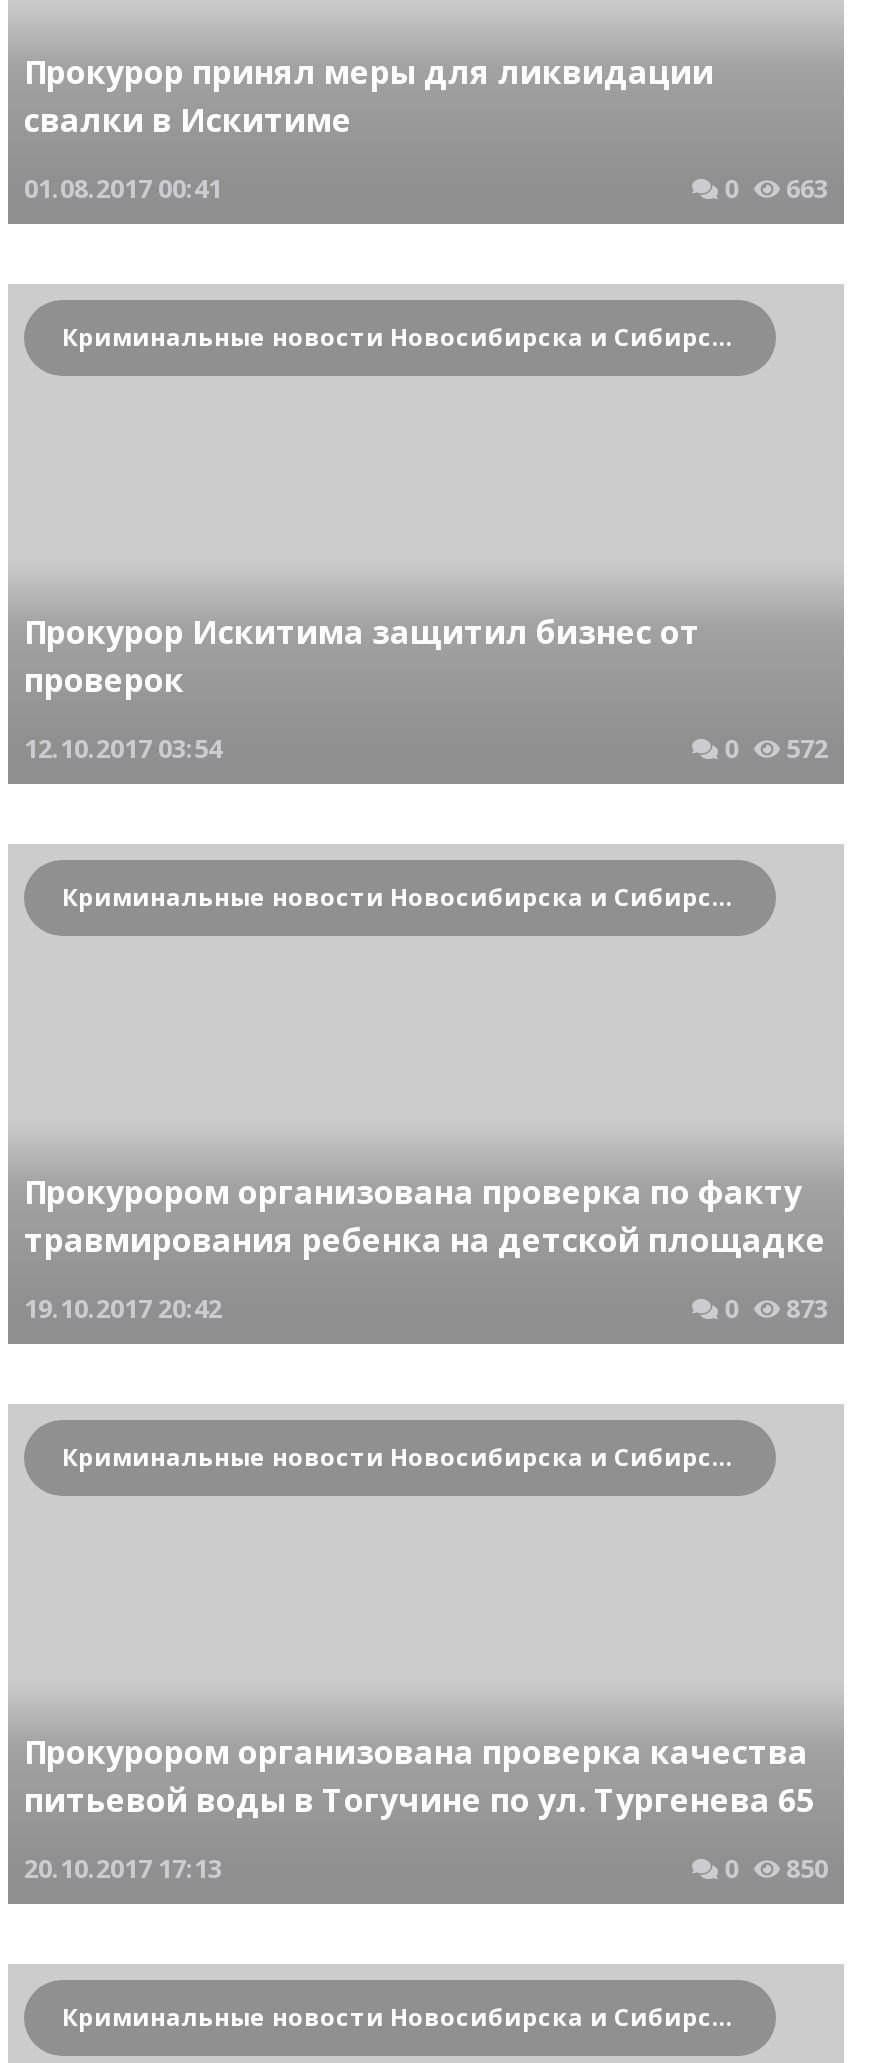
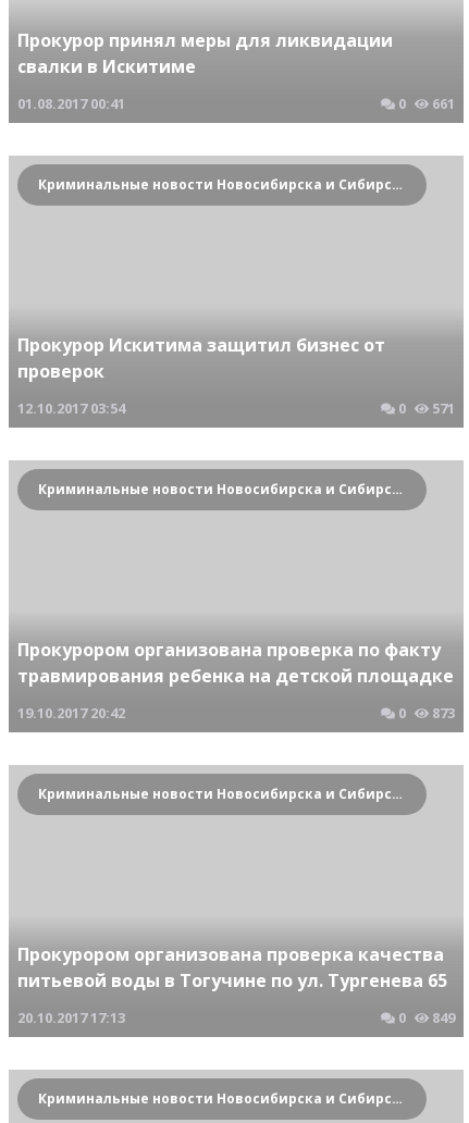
- 0 663
+ 0 661

- 0 572
+ 0 571

- 0 850
+ 0 849
